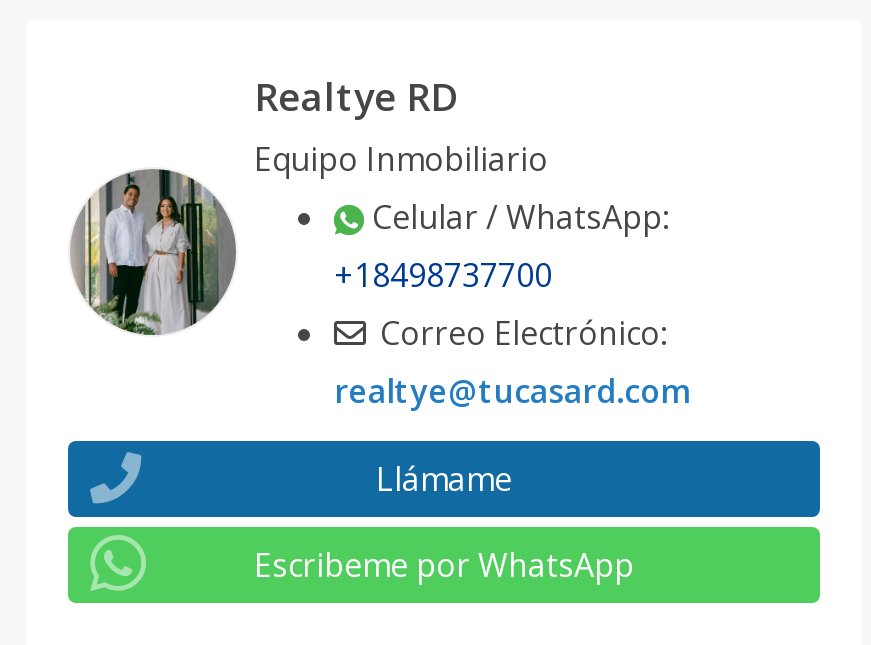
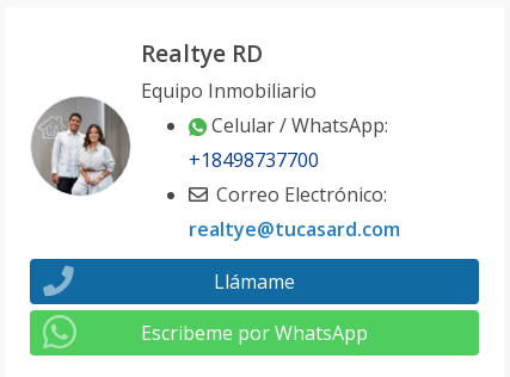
- [image]
+ [image]
